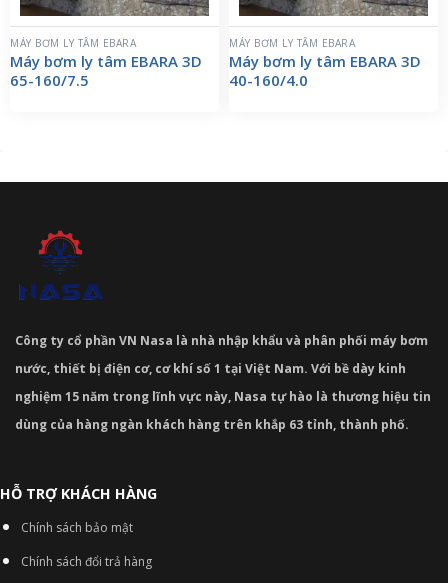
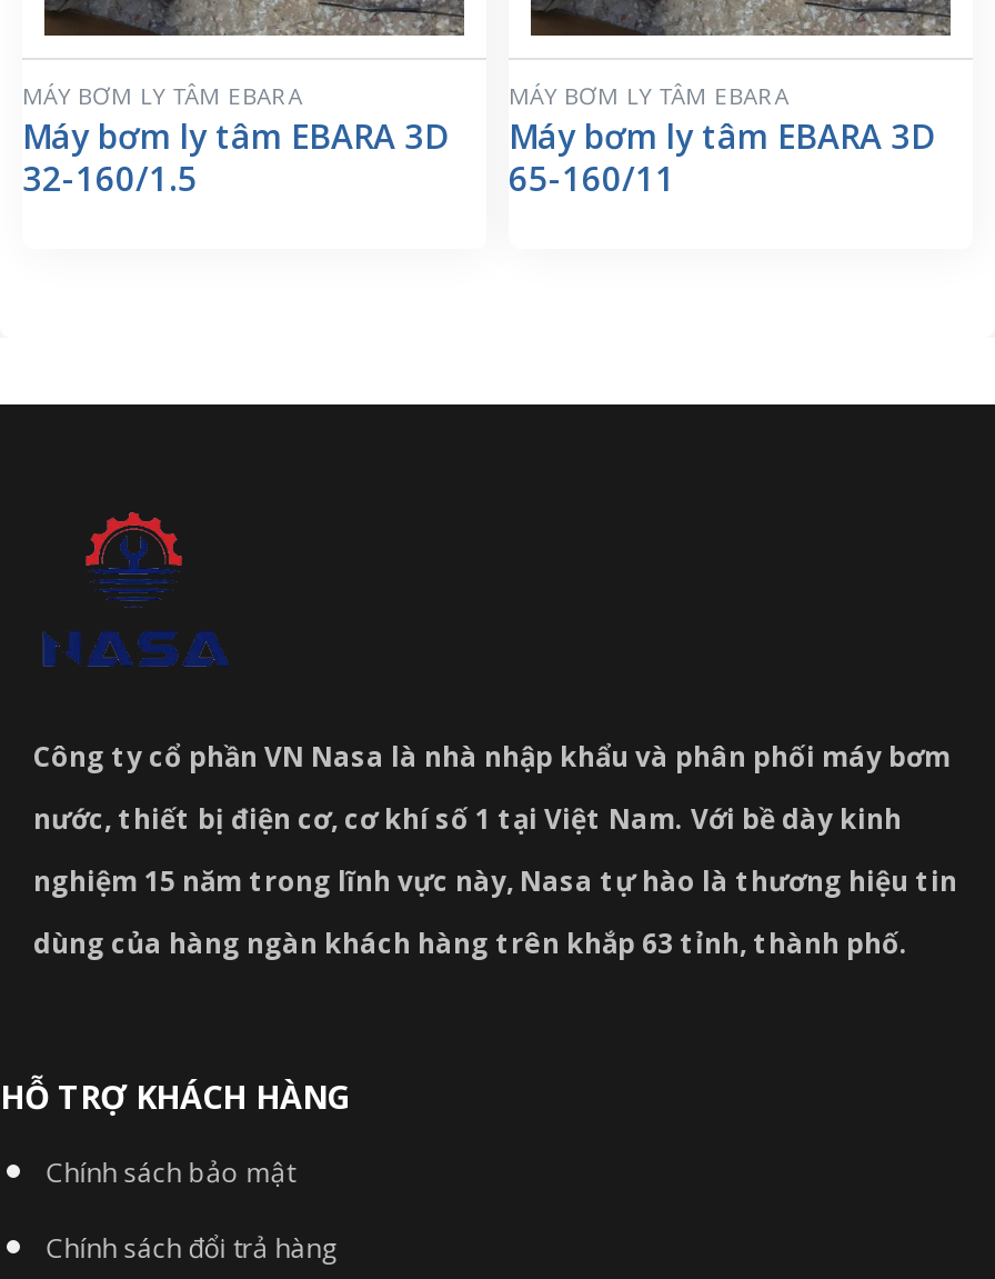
- 65-160/7.5
+ 32-160/1.5

- 40-160/4.0
+ 65-160/11
